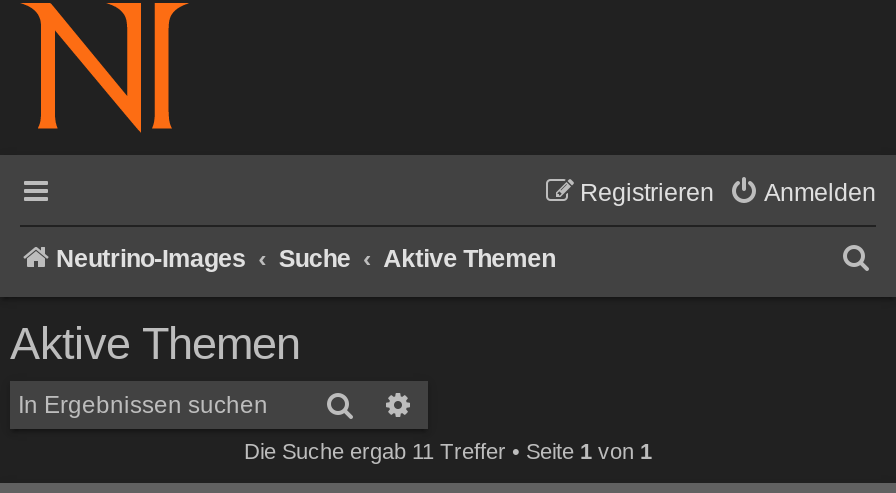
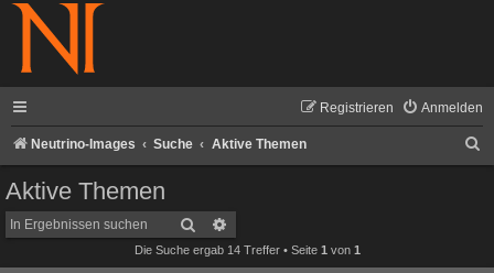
- Die Suche ergab 11 Treffer • Seite 1 von 1
+ Die Suche ergab 14 Treffer • Seite 1 von 1
